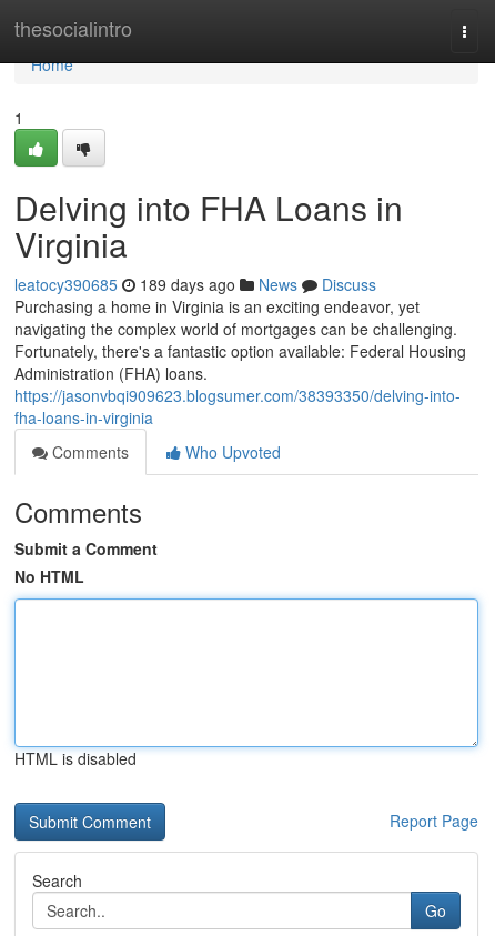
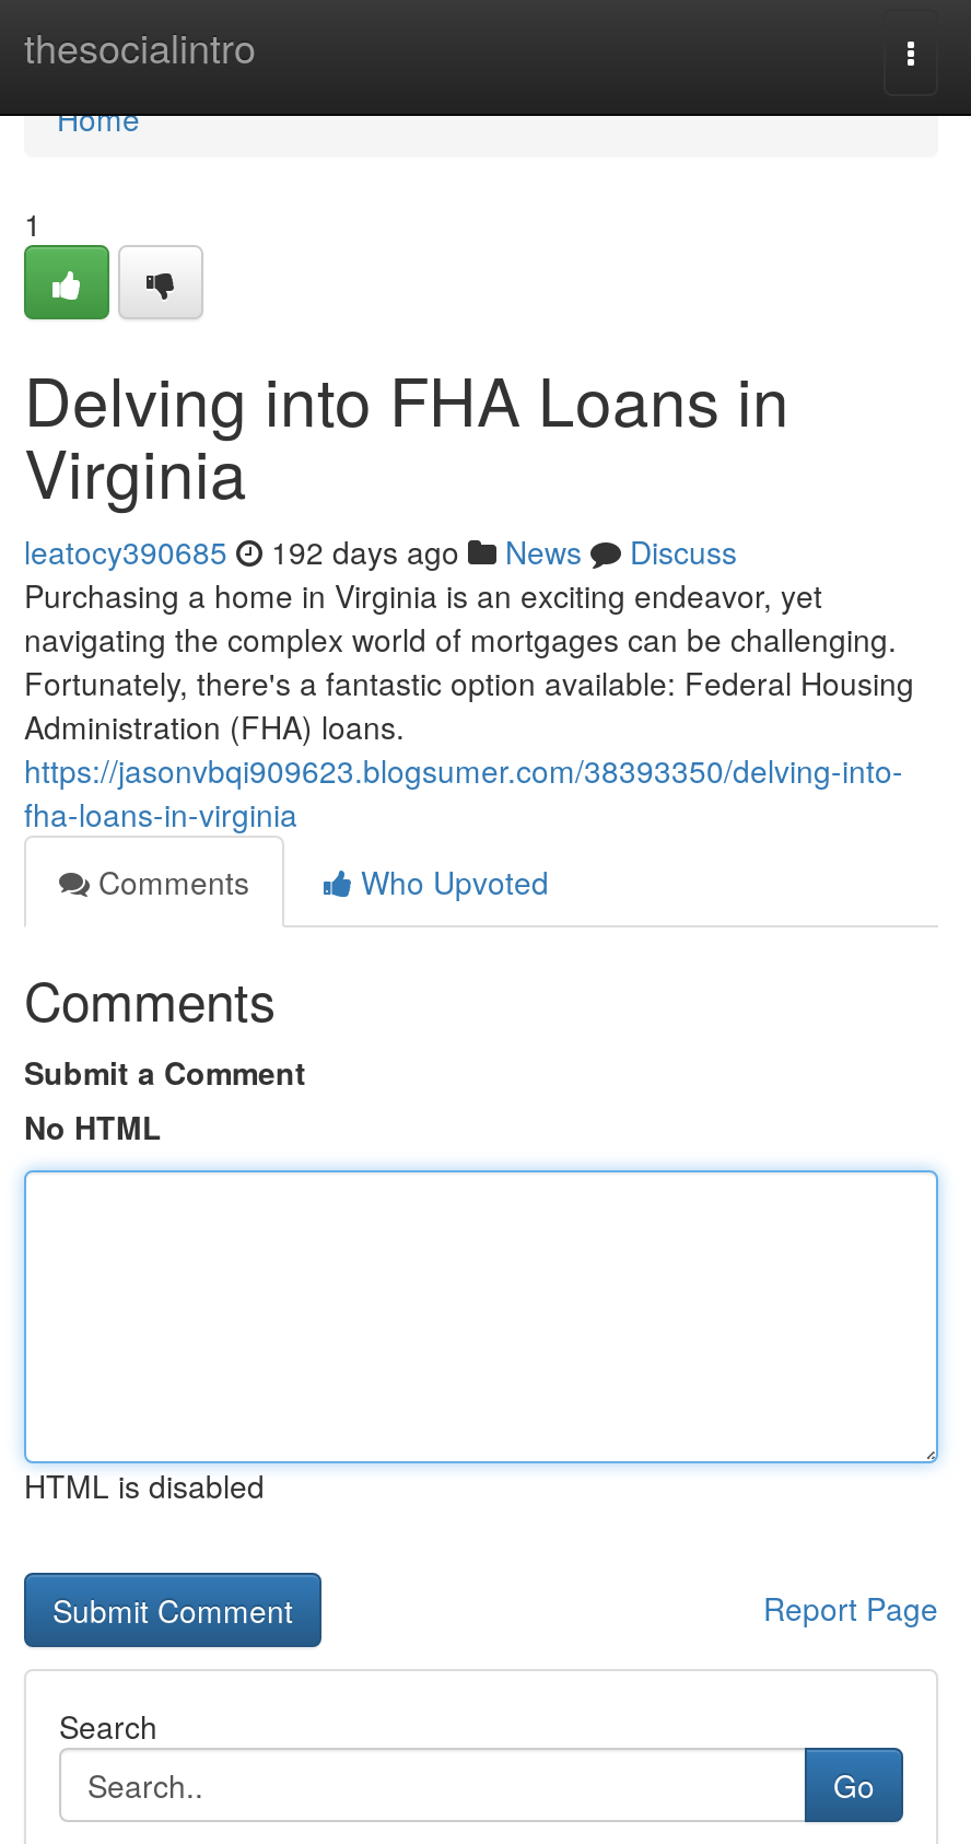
- leatocy390685 189 days ago News Discuss
+ leatocy390685 192 days ago News Discuss
